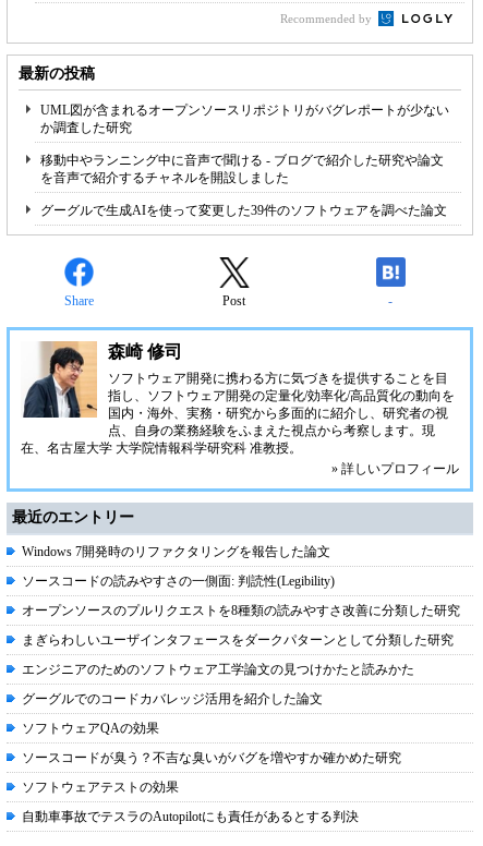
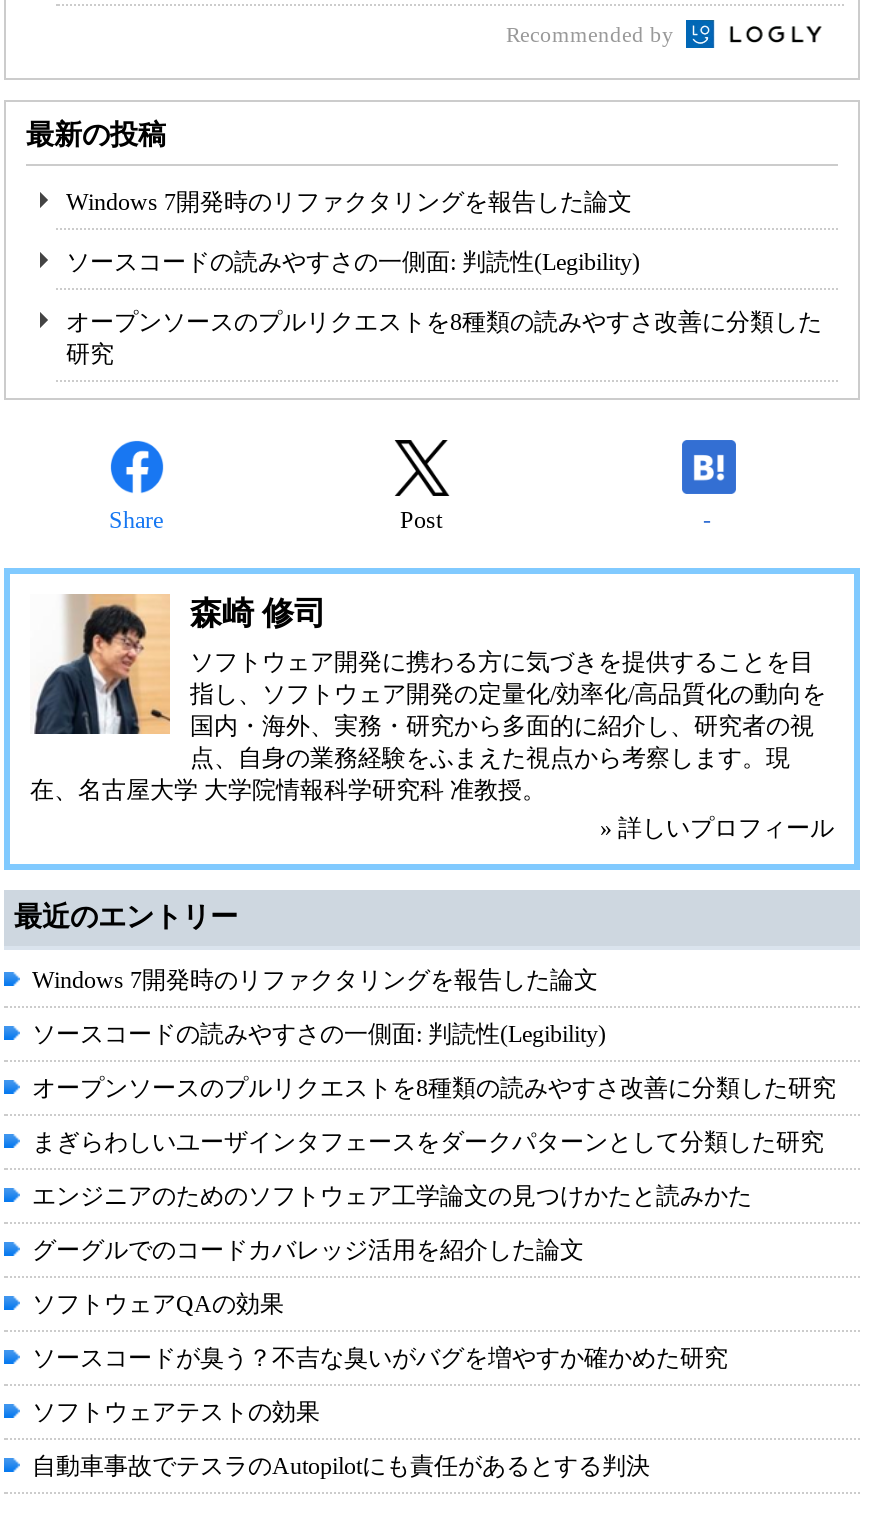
- UML図が含まれるオープンソースリポジトリがバグレポートが少ない
- か調査した研究
+ Windows 7開発時のリファクタリングを報告した論文

- 移動中やランニング中に音声で聞ける - ブログで紹介した研究や論文
- を音声で紹介するチャネルを開設しました
+ ソースコードの読みやすさの一側面: 判読性(Legibility)

- グーグルで生成AIを使って変更した39件のソフトウェアを調べた論文
+ オープンソースのプルリクエストを8種類の読みやすさ改善に分類した
+ 研究
